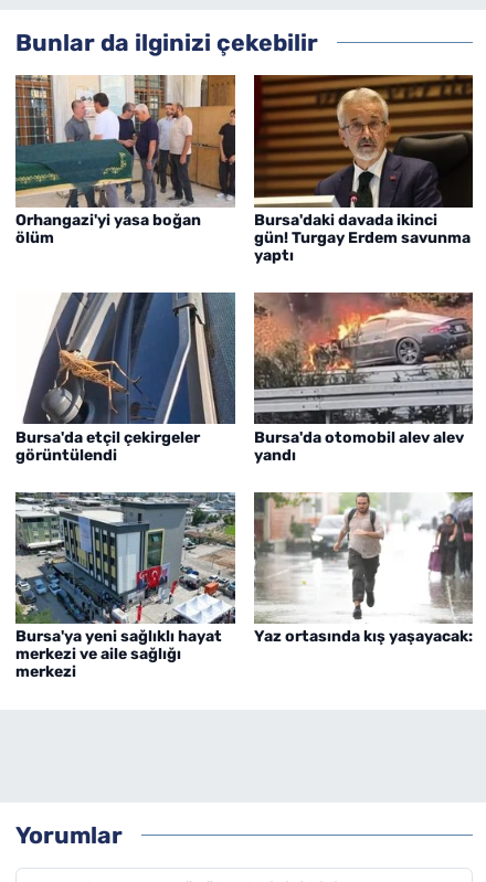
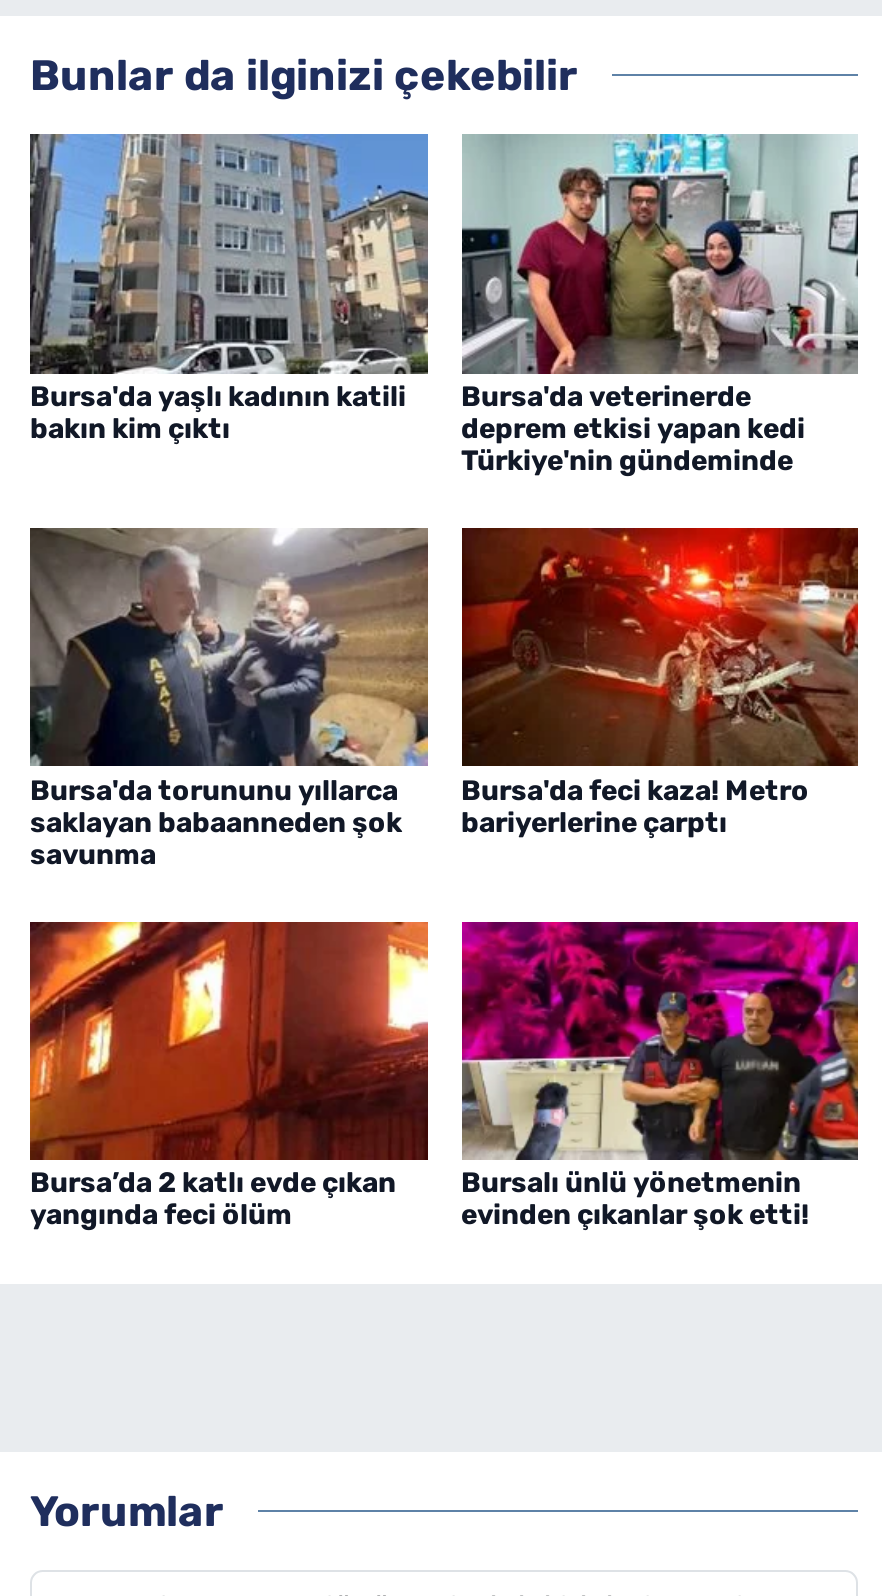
- [image]
- Orhangazi'yi yasa boğan
- ölüm
+ [image]
+ Bursa'da yaşlı kadının katili
+ bakın kim çıktı

- [image]
- Bursa'daki davada ikinci
- gün! Turgay Erdem savunma
- yaptı
+ [image]
+ Bursa'da veterinerde
+ deprem etkisi yapan kedi
+ Türkiye'nin gündeminde

- [image]
- Bursa'da etçil çekirgeler
- görüntülendi
+ [image]
+ Bursa'da torununu yıllarca
+ saklayan babaanneden şok
+ savunma

- [image]
- Bursa'da otomobil alev alev
- yandı
+ [image]
+ Bursa'da feci kaza! Metro
+ bariyerlerine çarptı

- [image]
- Bursa'ya yeni sağlıklı hayat
- merkezi ve aile sağlığı
- merkezi
+ [image]
+ Bursa’da 2 katlı evde çıkan
+ yangında feci ölüm

- [image]
- Yaz ortasında kış yaşayacak:
+ [image]
+ Bursalı ünlü yönetmenin
+ evinden çıkanlar şok etti!
